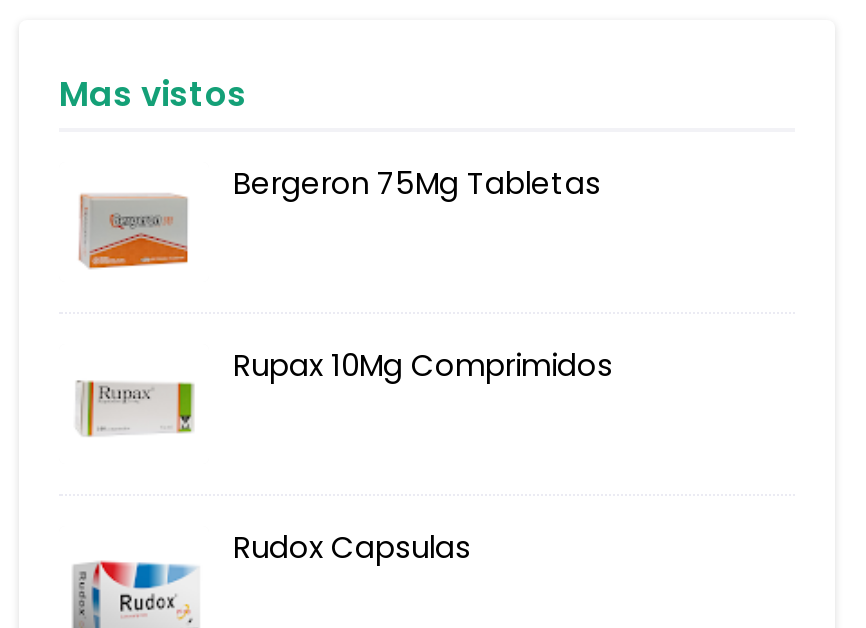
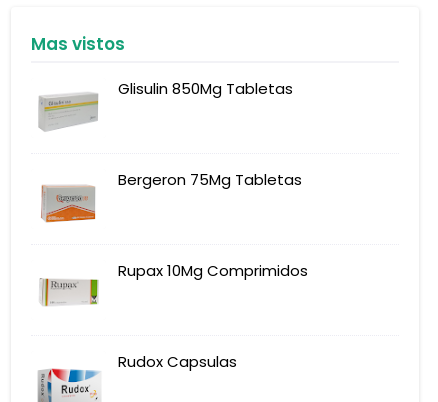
+ [image]
+ Glisulin 850Mg Tabletas
